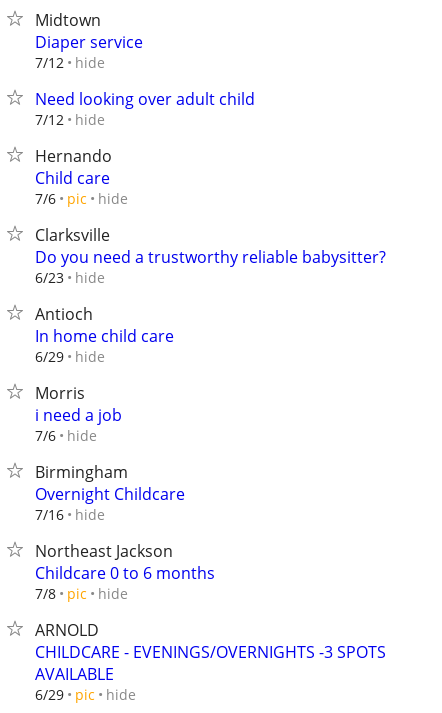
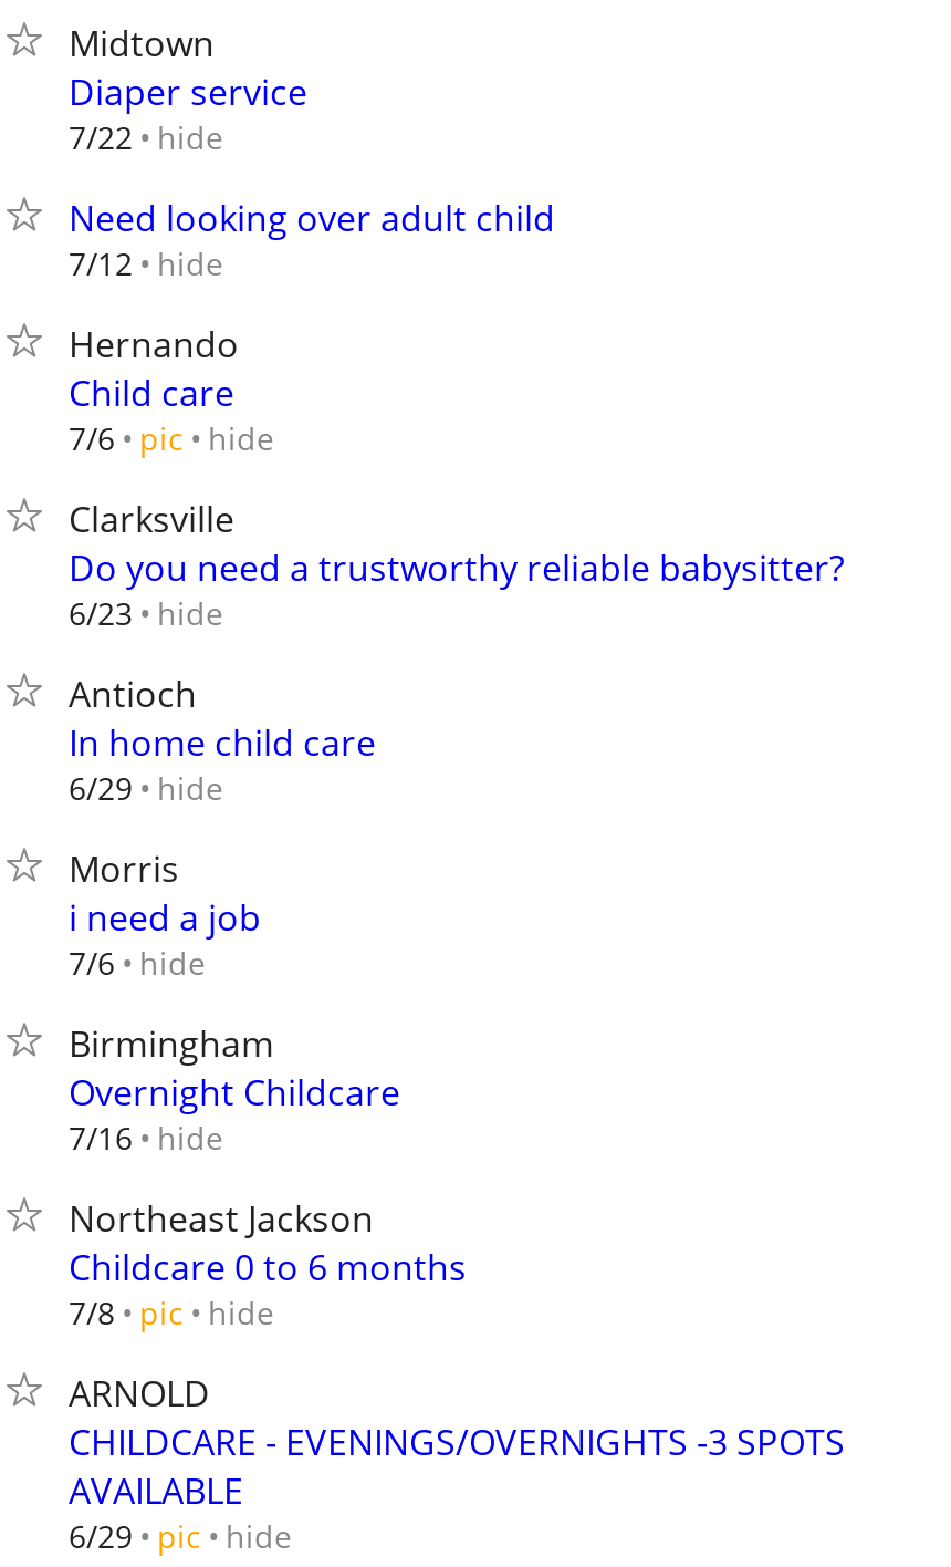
- 7/12 hide
+ 7/22 hide
